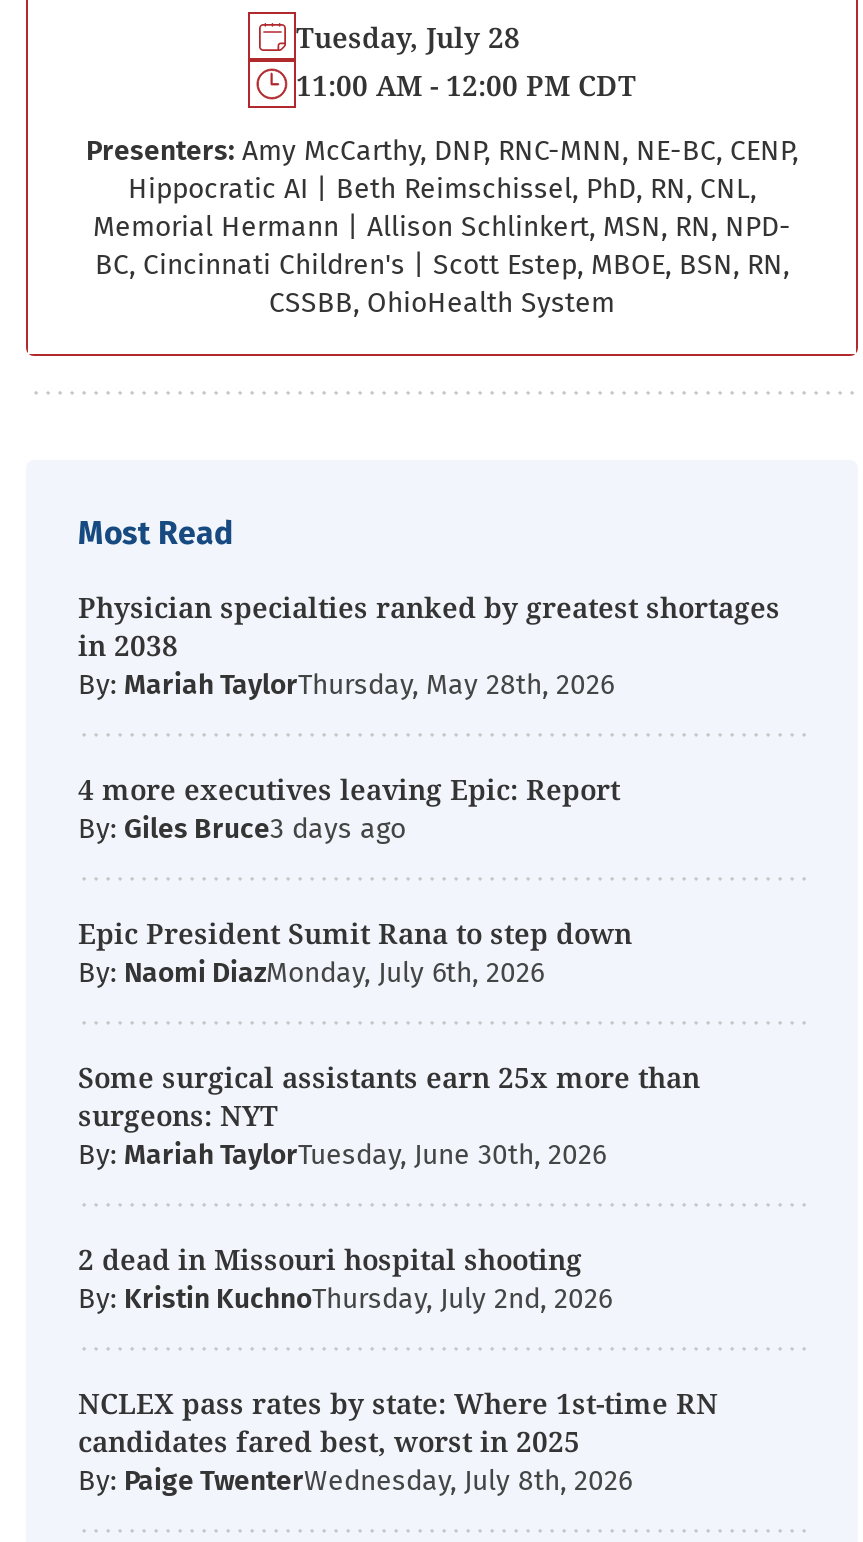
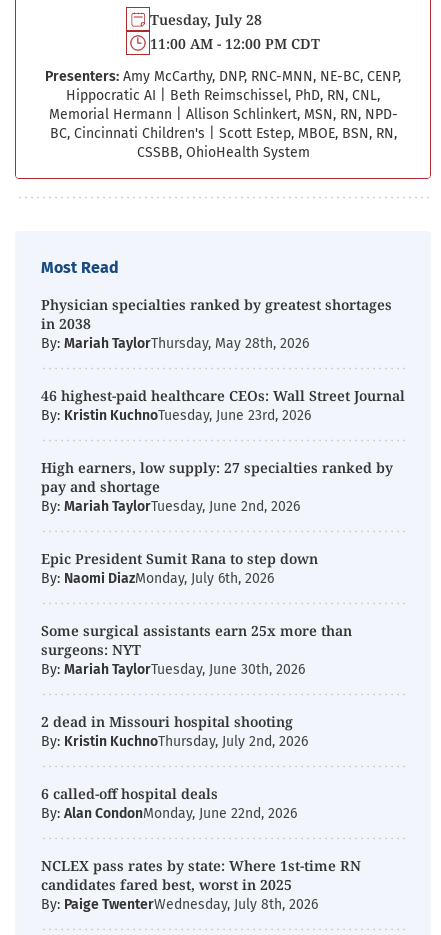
- 4 more executives leaving Epic: Report
- By: Giles Bruce
+ 46 highest-paid healthcare CEOs: Wall Street Journal
+ By: Kristin KuchnoTuesday, June 23rd, 2026
+ High earners, low supply: 27 specialties ranked by
+ pay and shortage
+ By: Mariah TaylorTuesday, June 2nd, 2026

+ 6 called-off hospital deals
+ By: Alan CondonMonday, June 22nd, 2026
